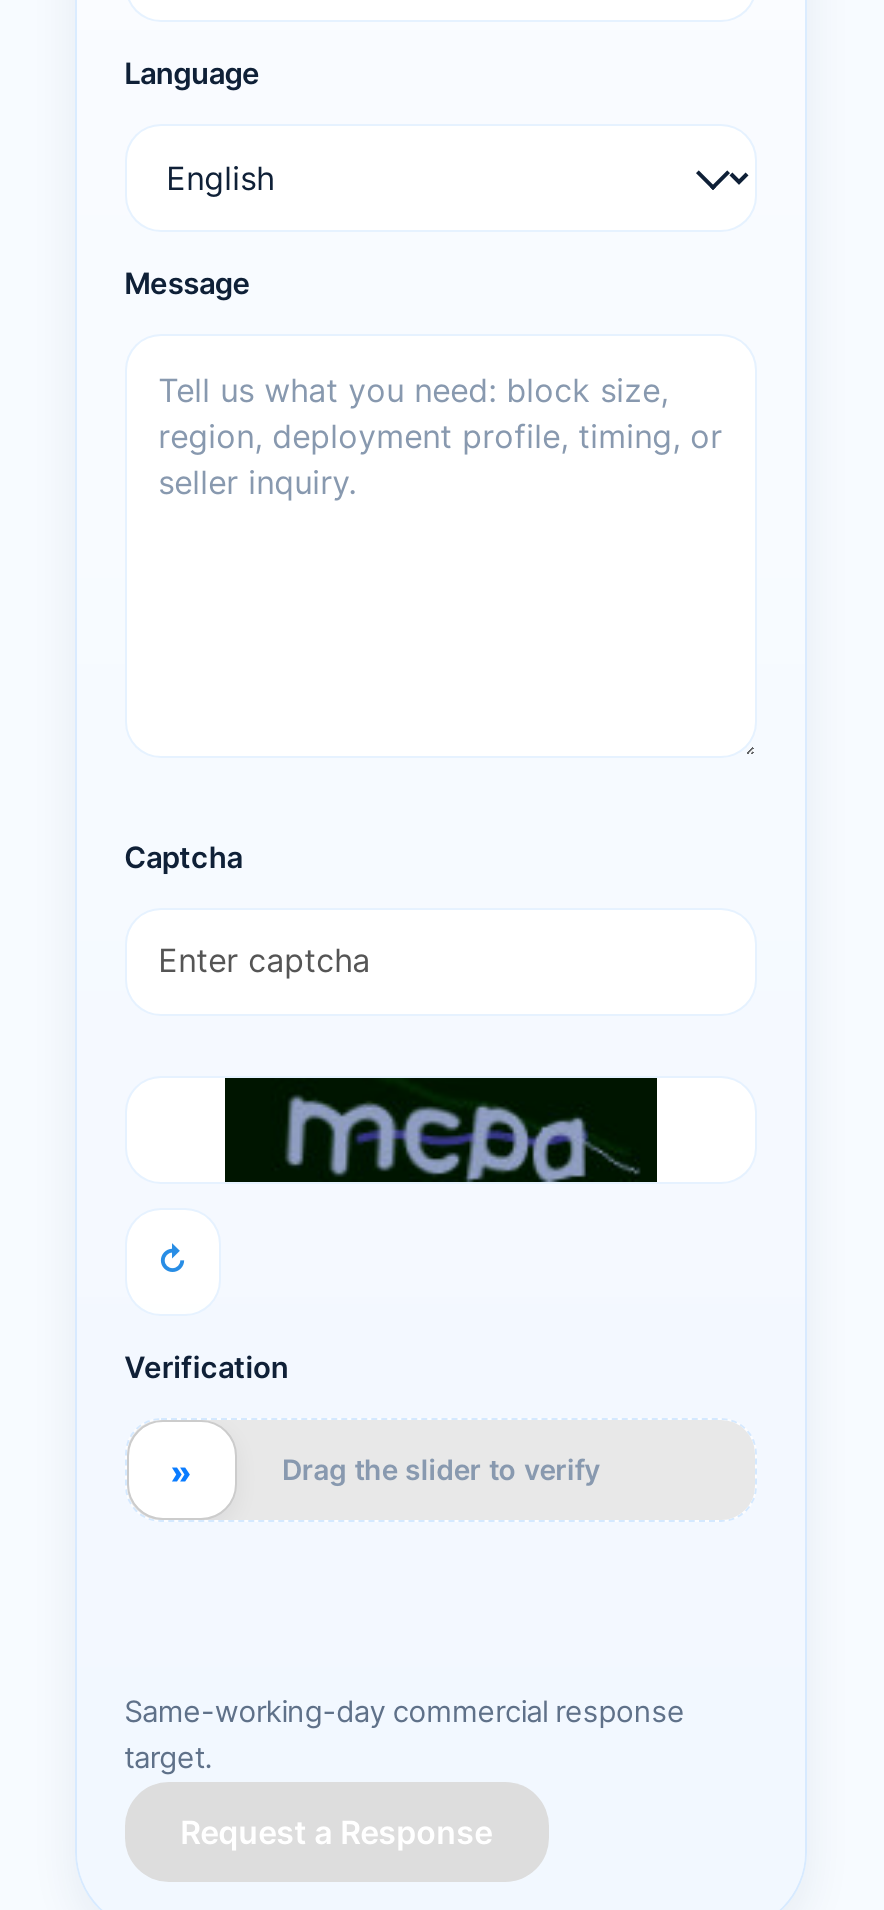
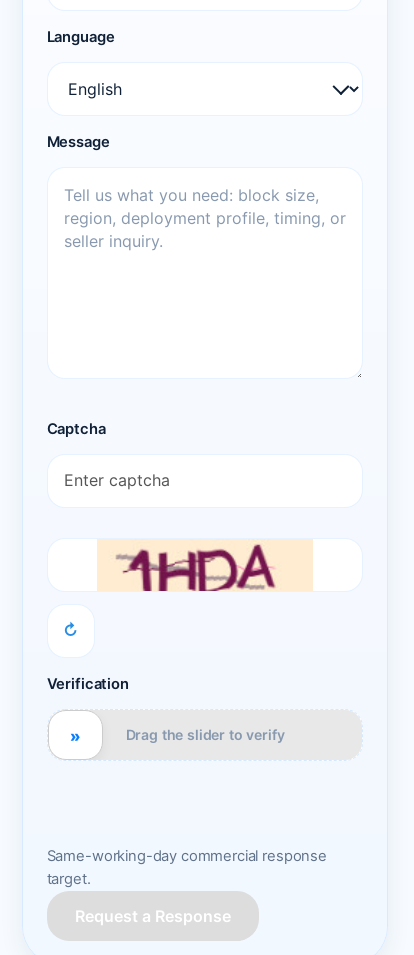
- [image]
+ [image]
